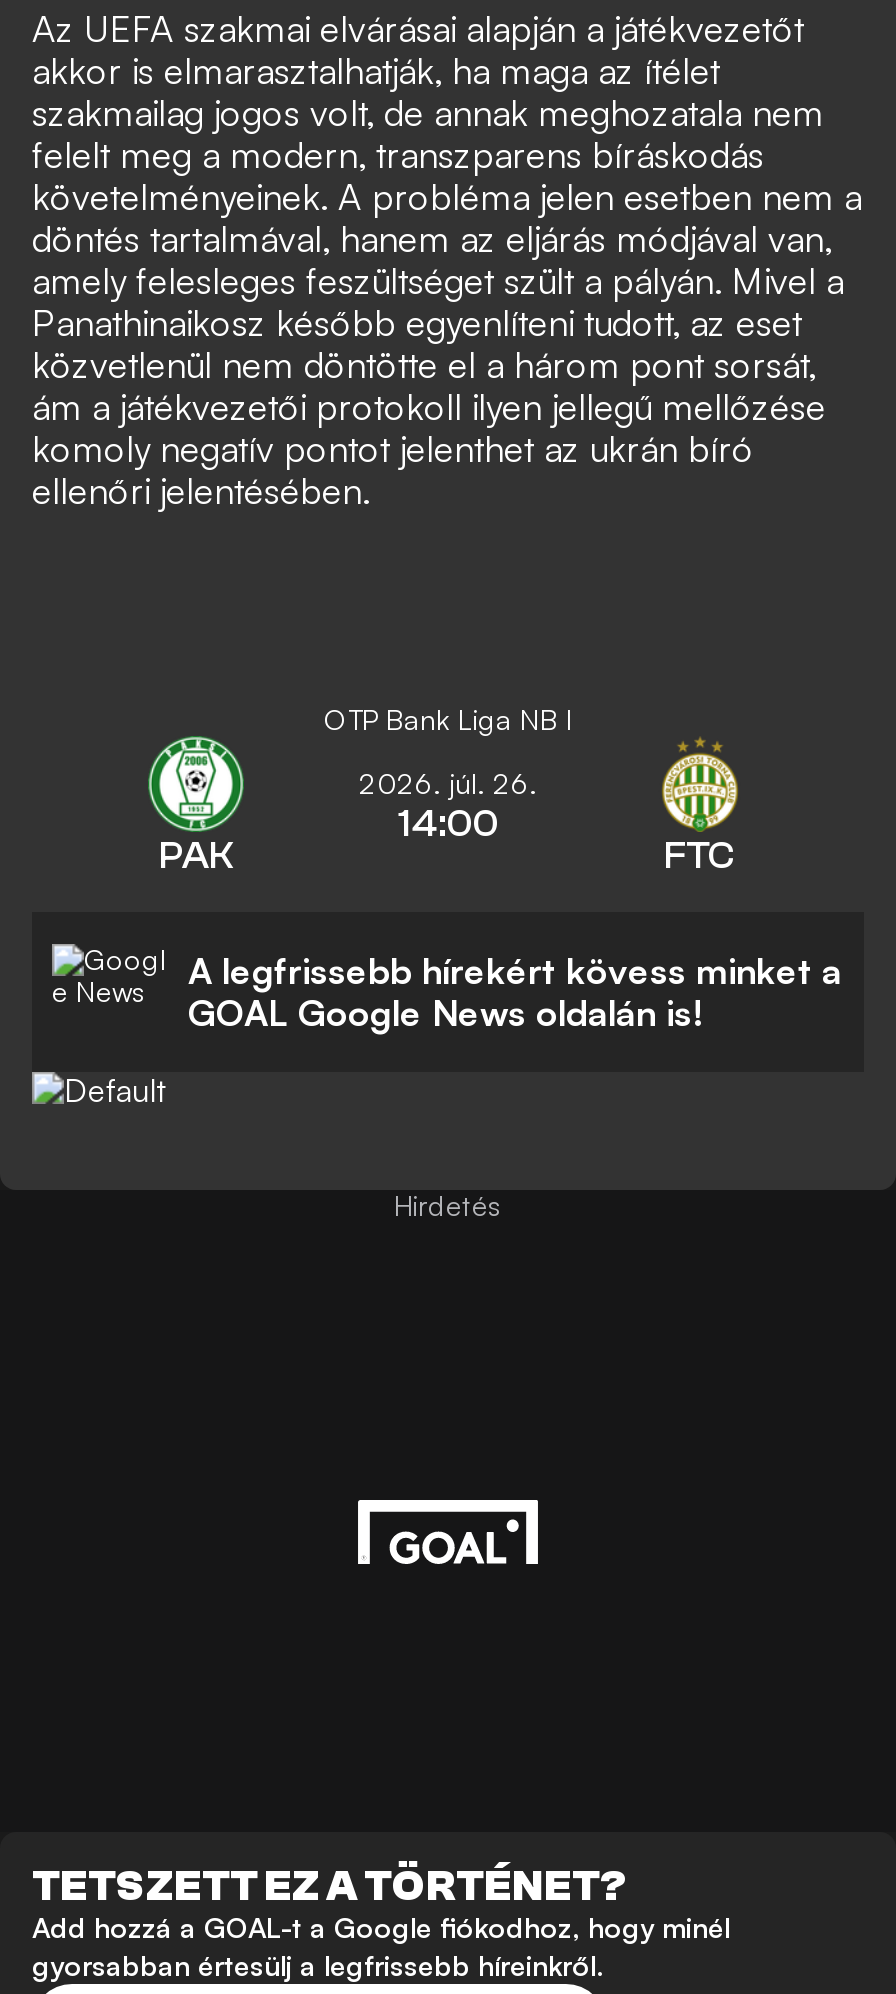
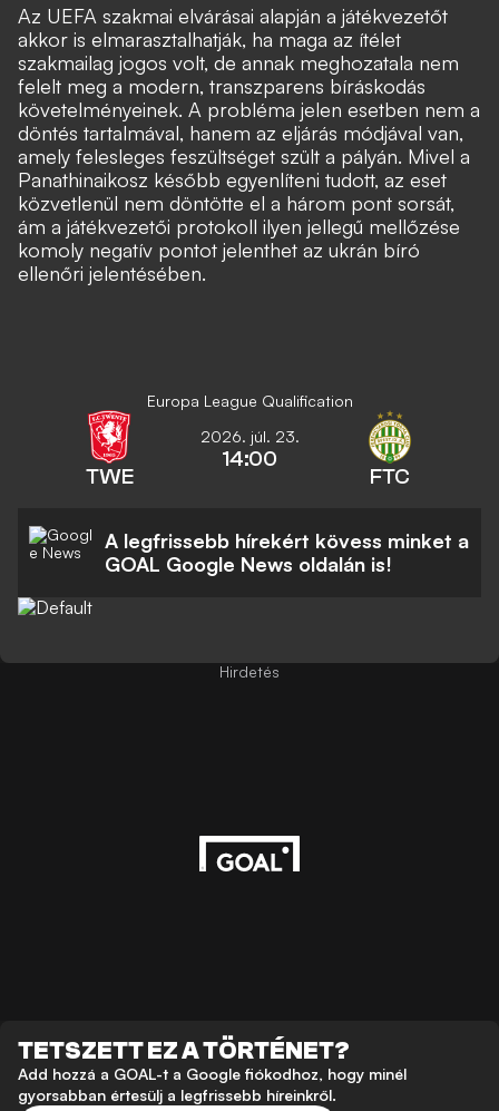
- OTP Bank Liga NB I
+ Europa League Qualification

- [image]
- PAK
+ [image]
+ TWE

- 2026. júl. 26.
+ 2026. júl. 23.
